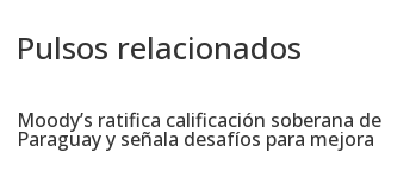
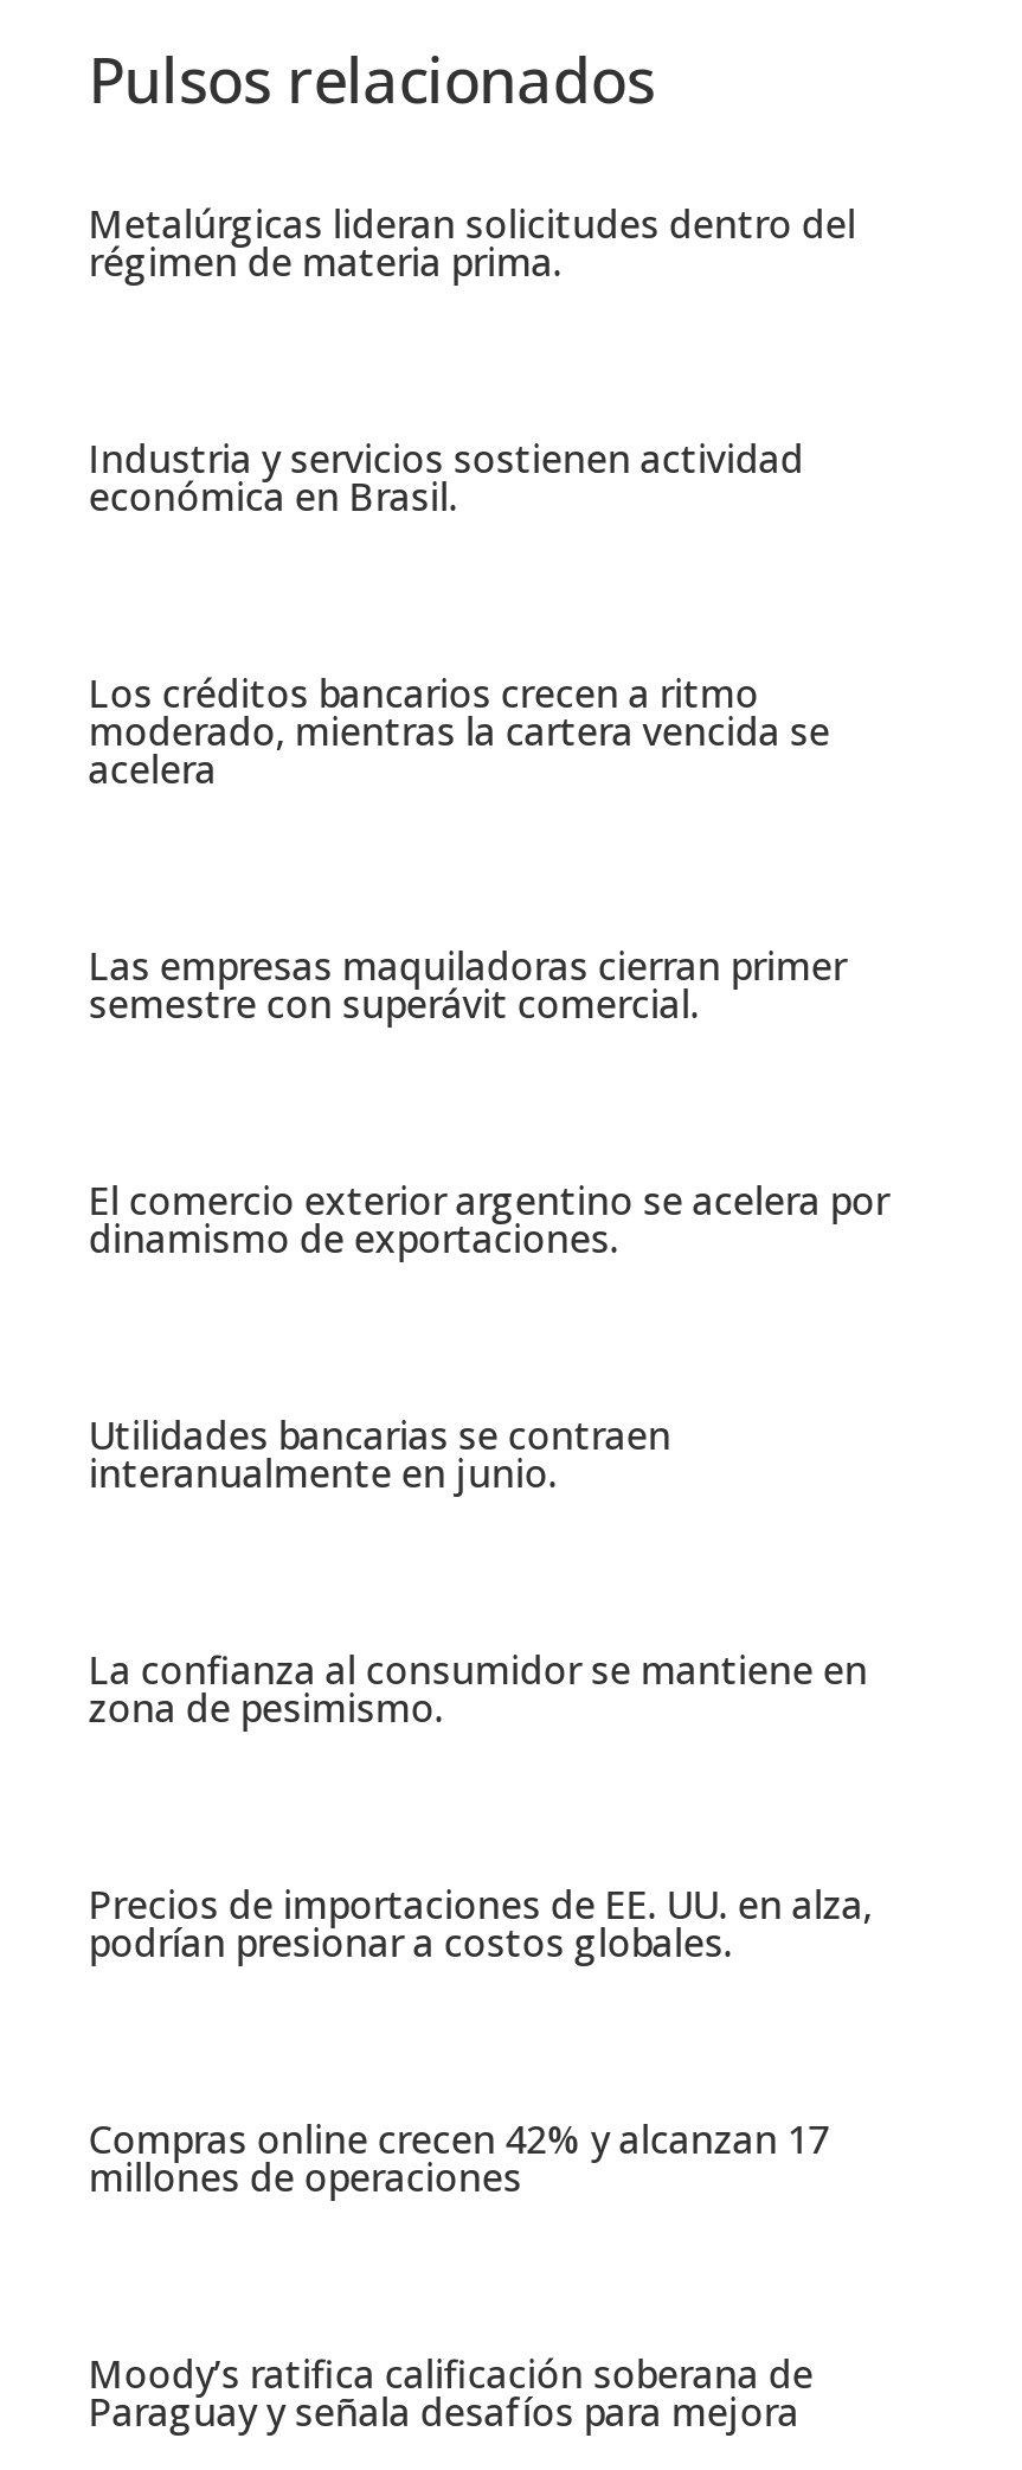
+ Metalúrgicas lideran solicitudes dentro del
+ régimen de materia prima.

+ Industria y servicios sostienen actividad
+ económica en Brasil.

+ Los créditos bancarios crecen a ritmo
+ moderado, mientras la cartera vencida se
+ acelera

+ Las empresas maquiladoras cierran primer
+ semestre con superávit comercial.

+ El comercio exterior argentino se acelera por
+ dinamismo de exportaciones.

+ Utilidades bancarias se contraen
+ interanualmente en junio.

+ La confianza al consumidor se mantiene en
+ zona de pesimismo.

+ Precios de importaciones de EE. UU. en alza,
+ podrían presionar a costos globales.

+ Compras online crecen 42% y alcanzan 17
+ millones de operaciones
